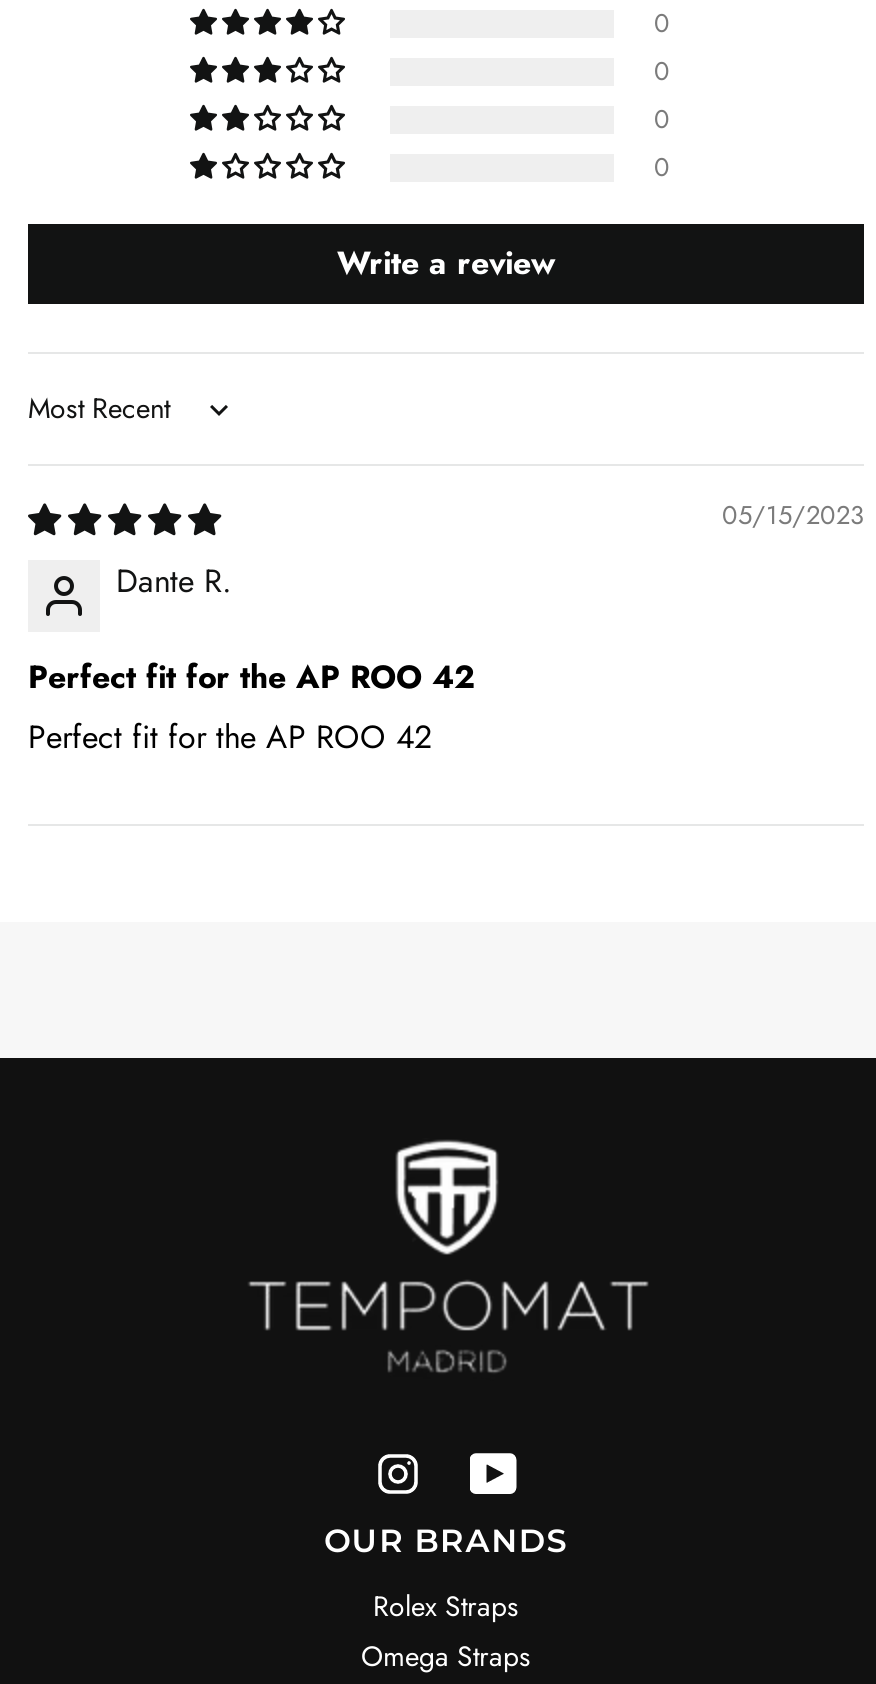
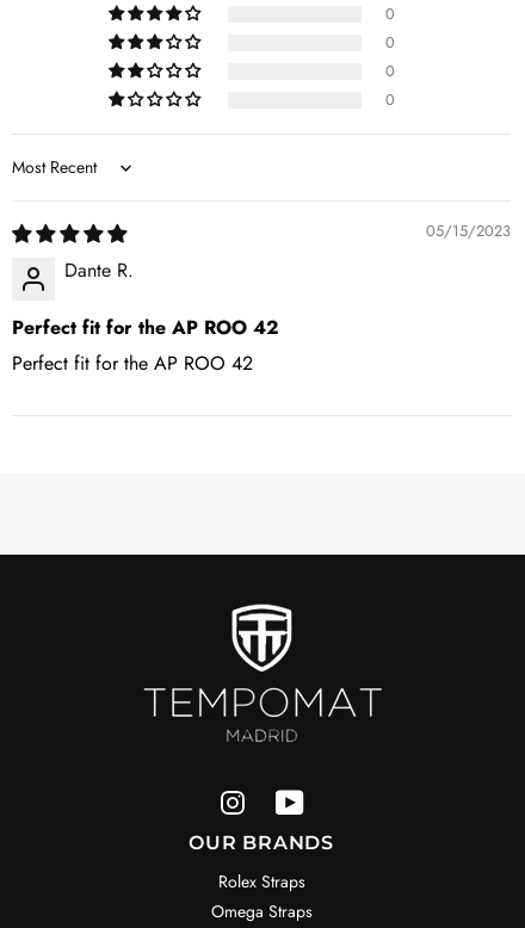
- Write a review
